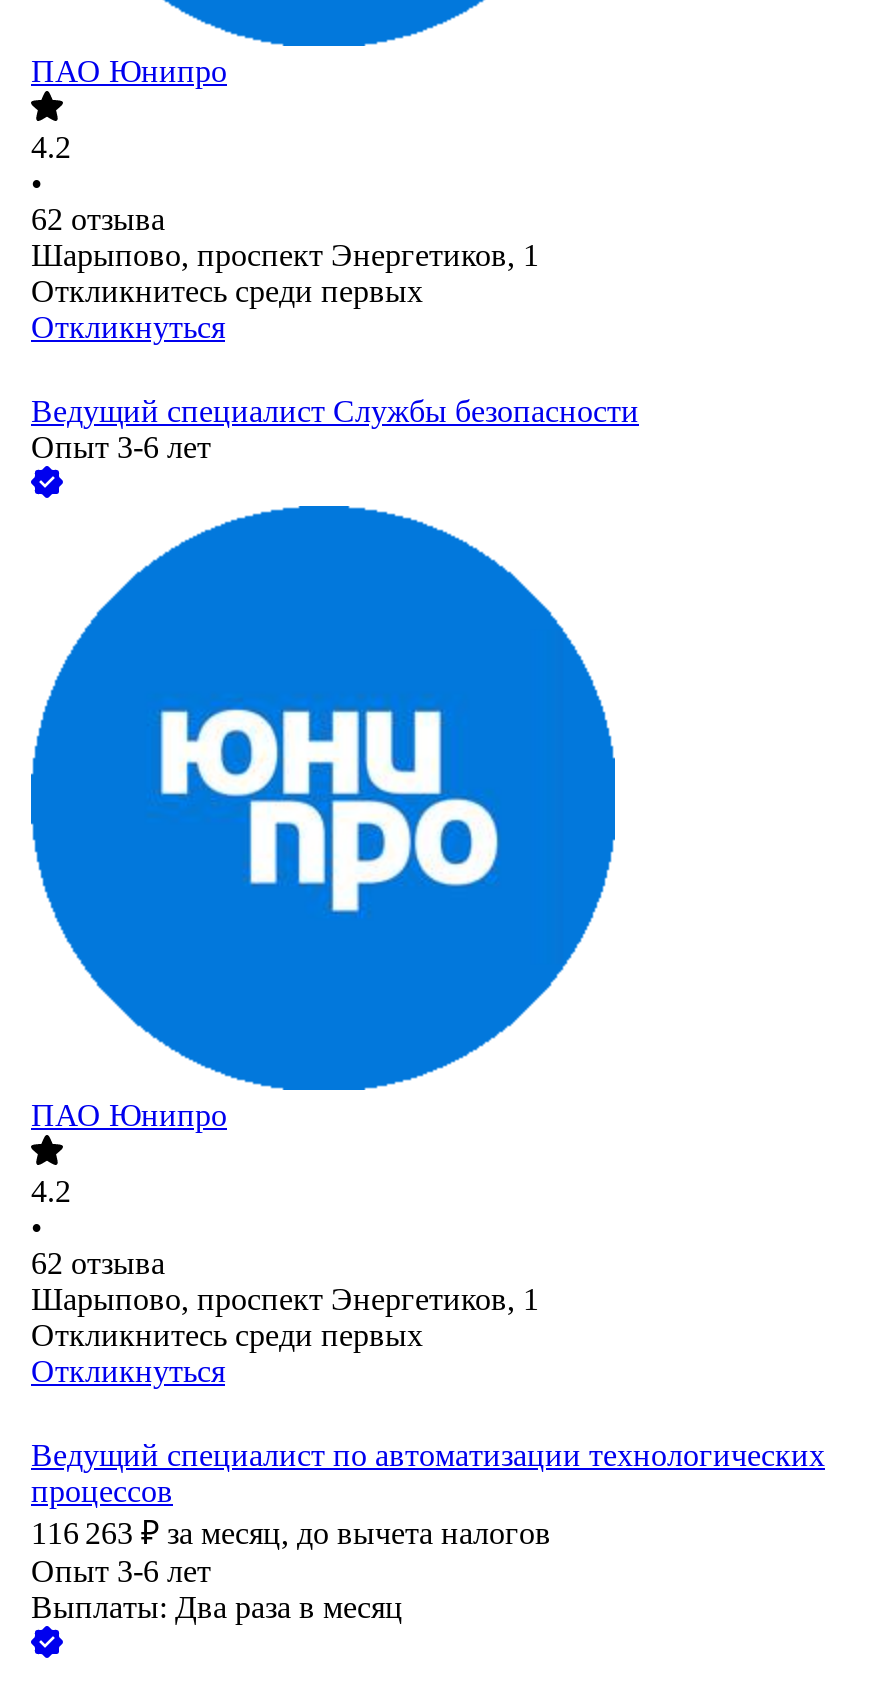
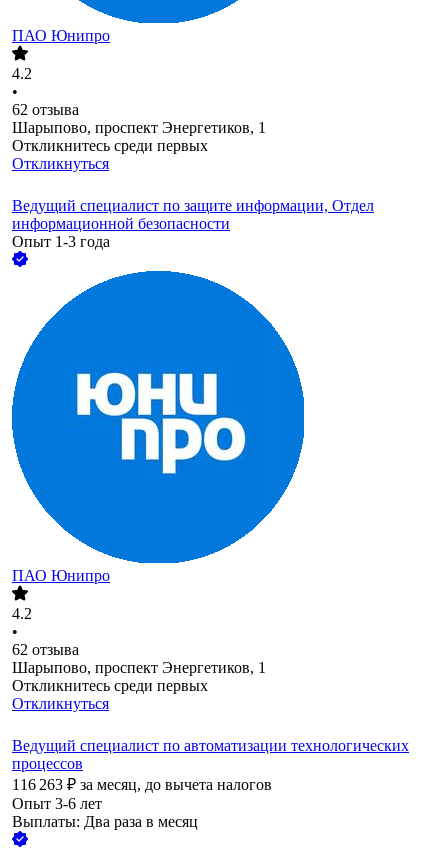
- Ведущий специалист Службы безопасности
- Опыт 3-6 лет
+ Ведущий специалист по защите информации, Отдел
+ информационной безопасности
+ Опыт 1-3 года
